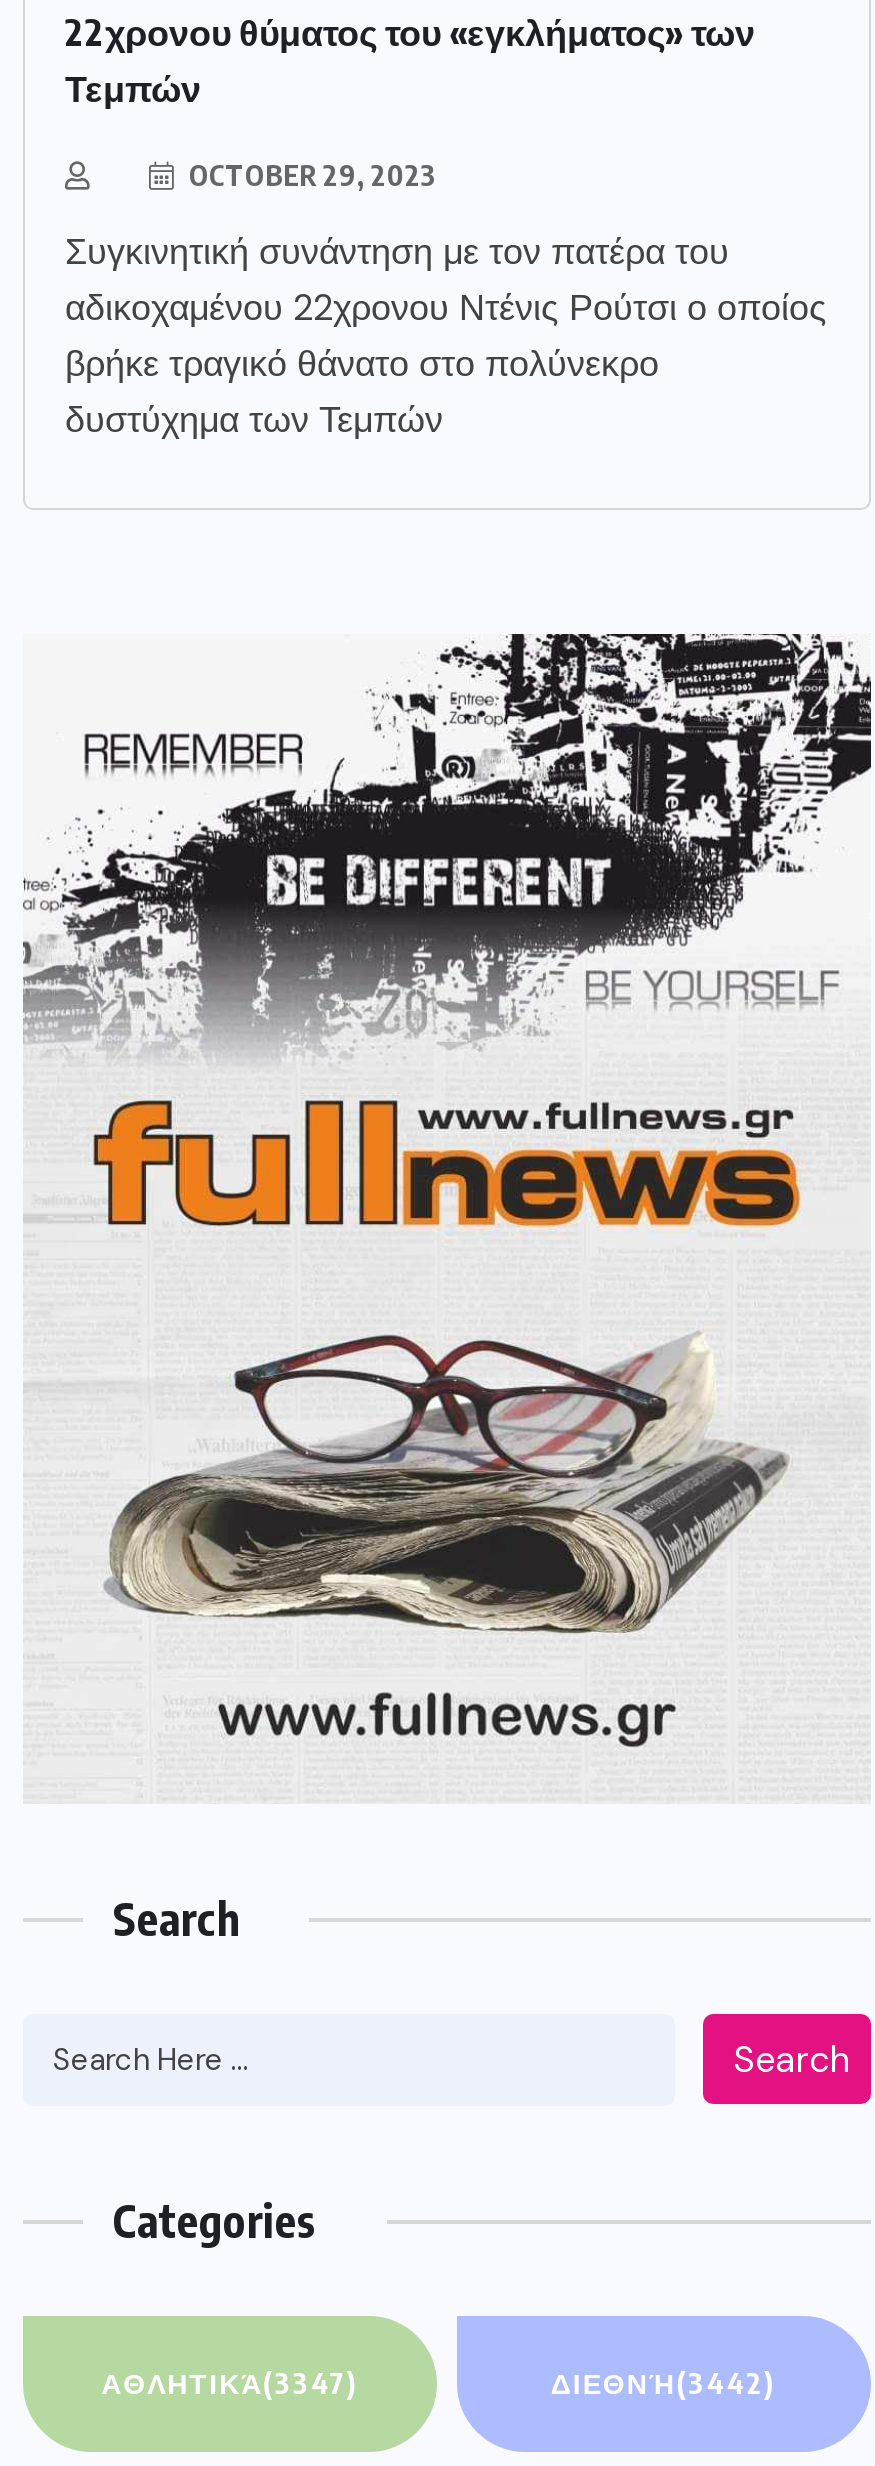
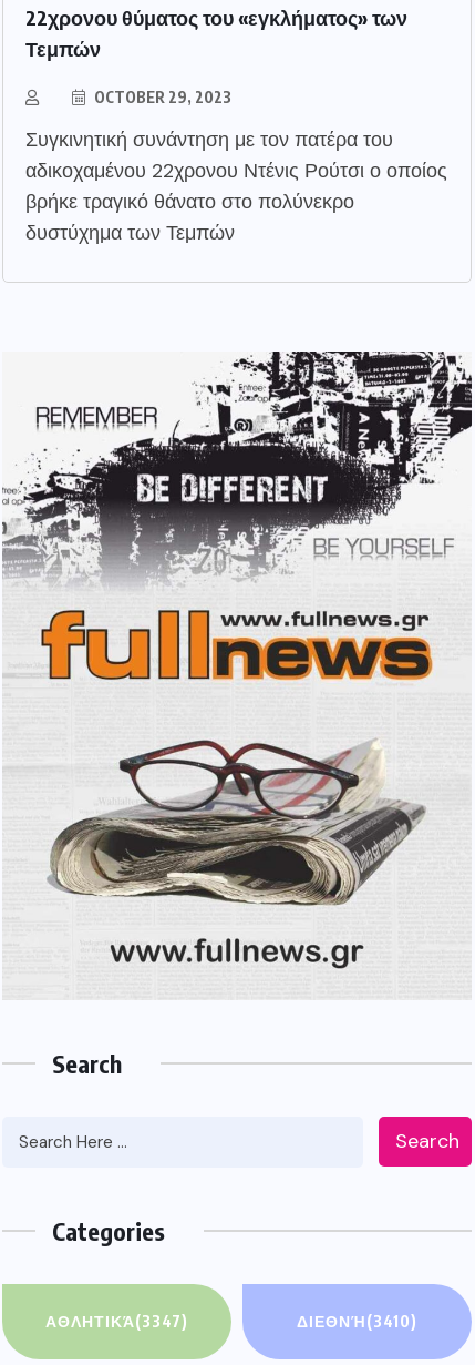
- ΔΙΕΘΝΉ (3442)
+ ΔΙΕΘΝΉ (3410)
